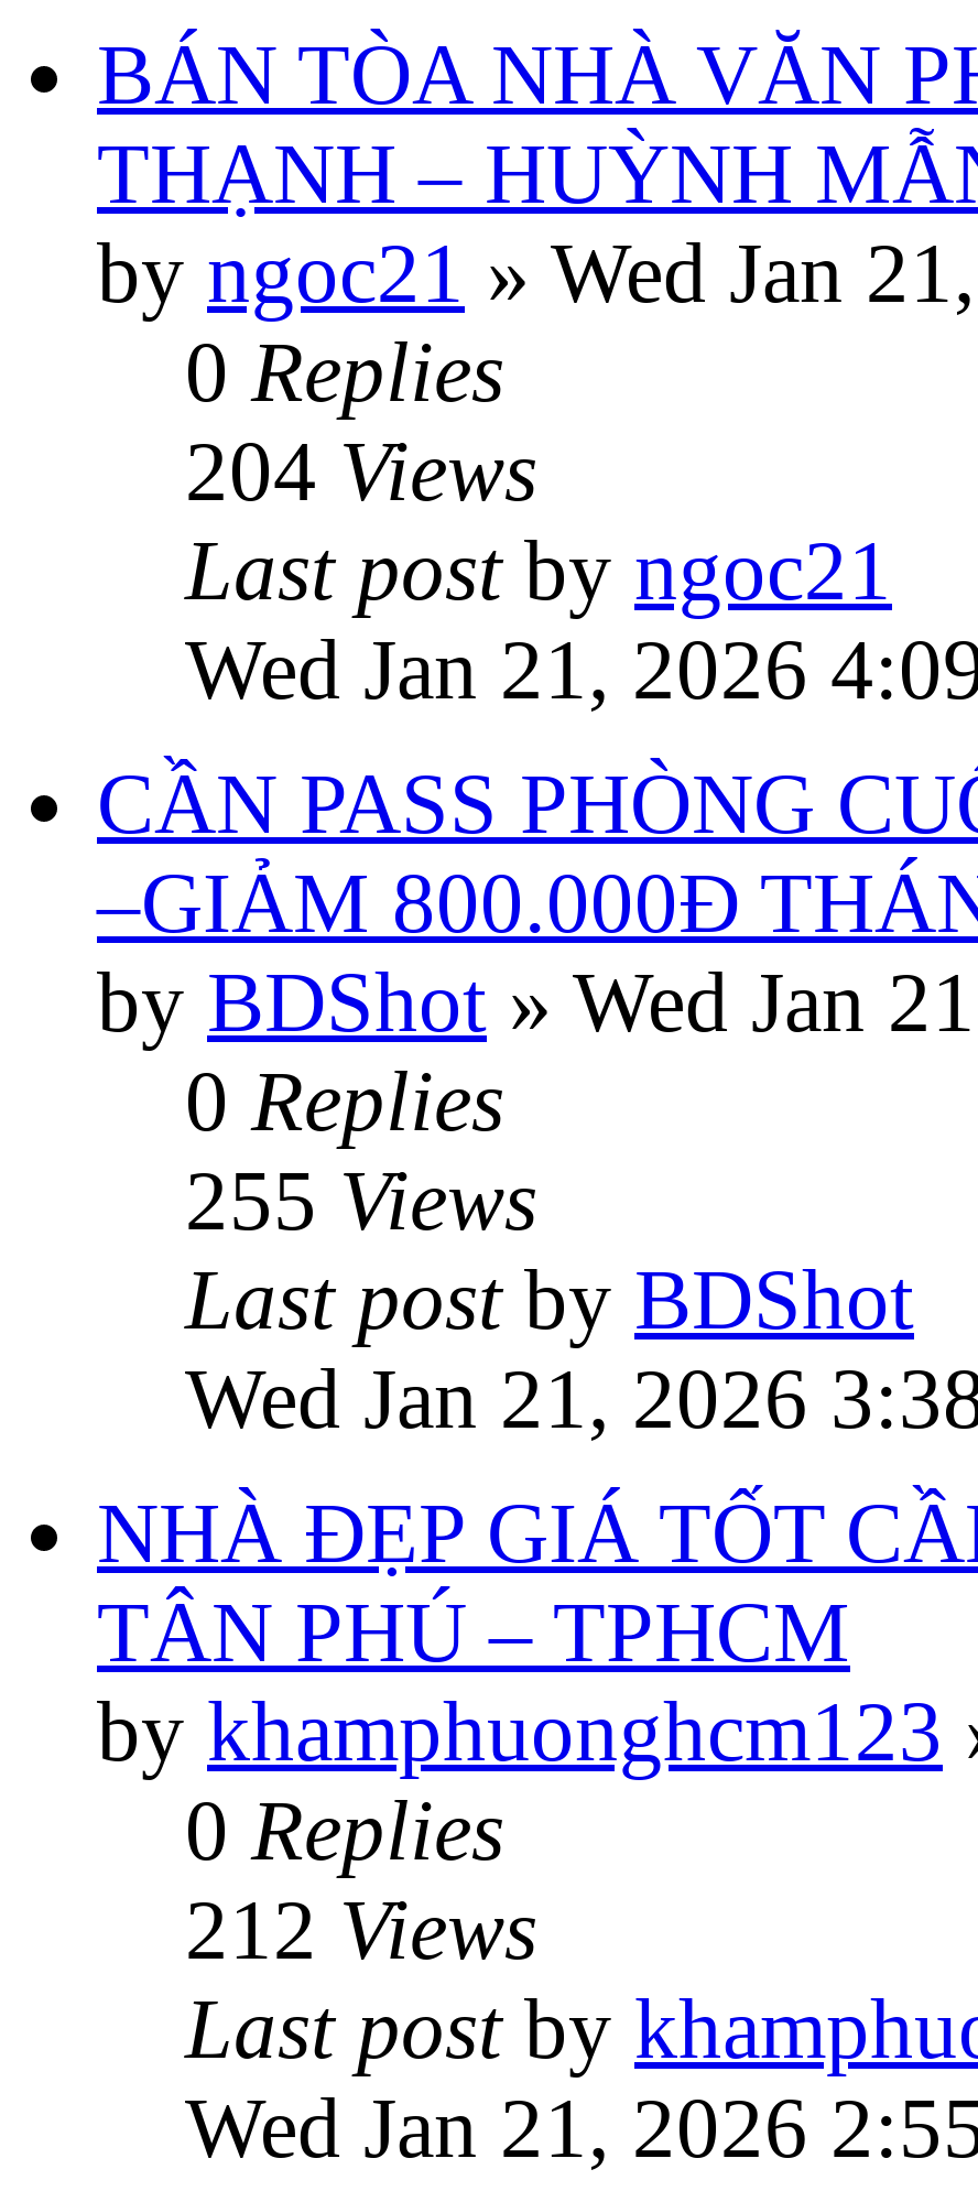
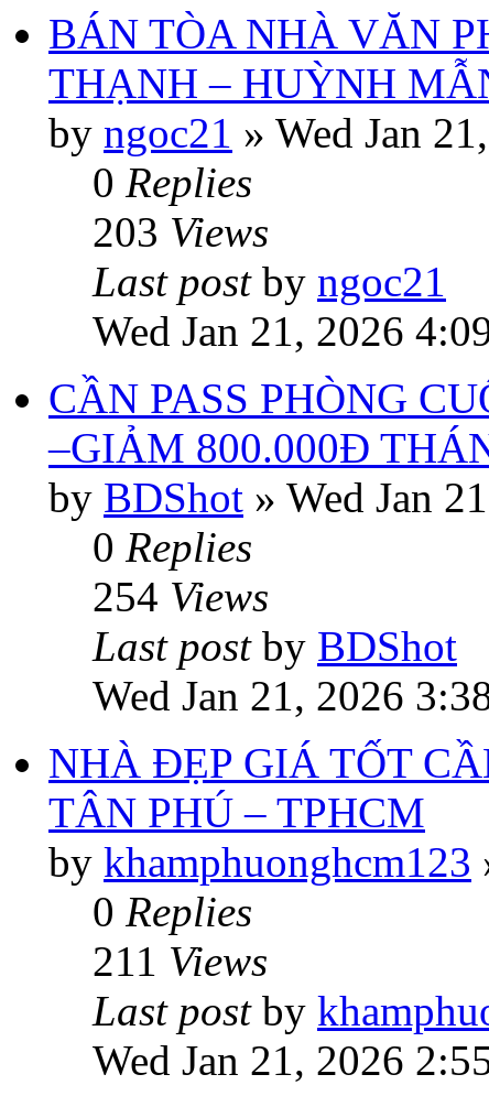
- 204 Views
+ 203 Views

- 255 Views
+ 254 Views

- 212 Views
+ 211 Views
